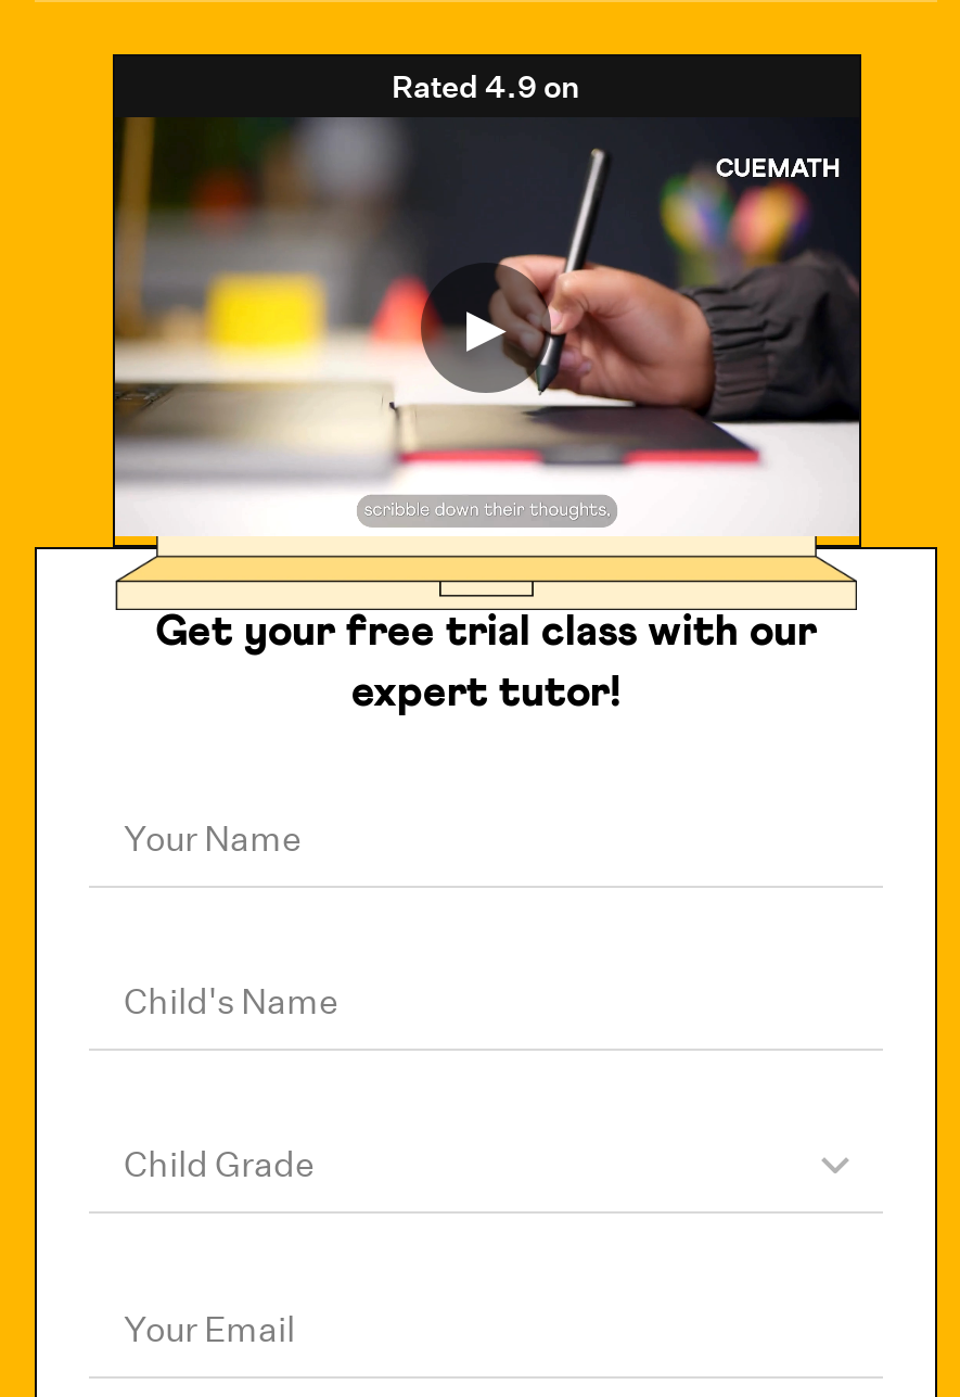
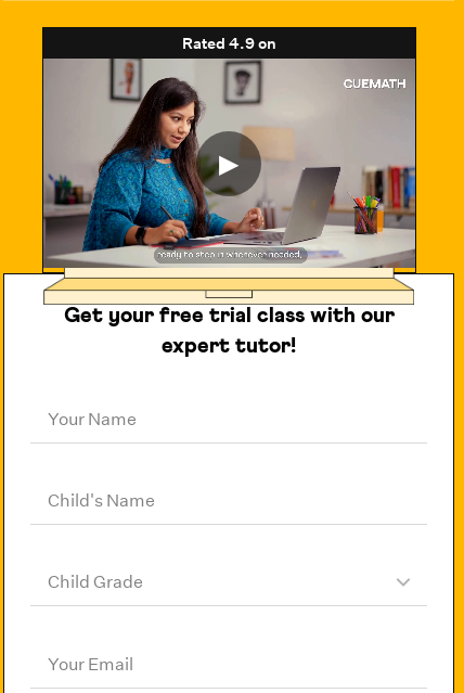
- [image]
+ [image]
